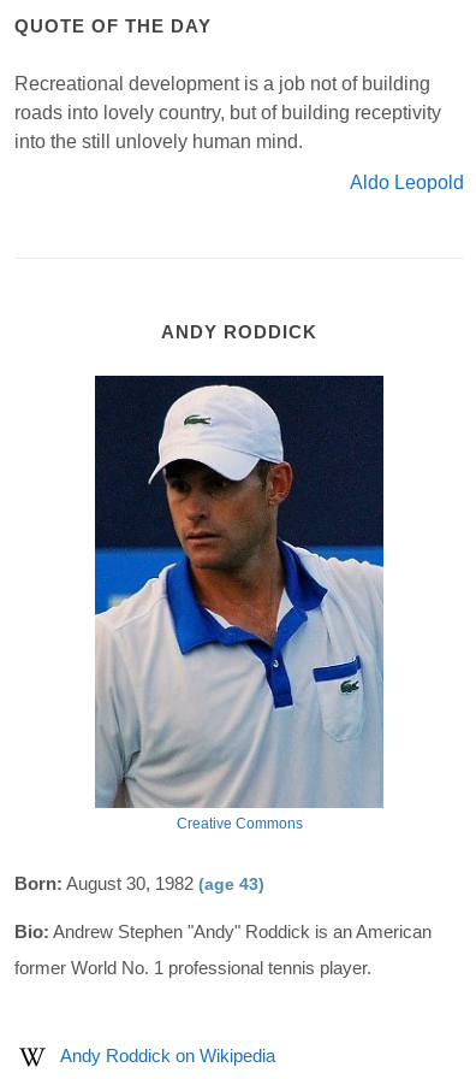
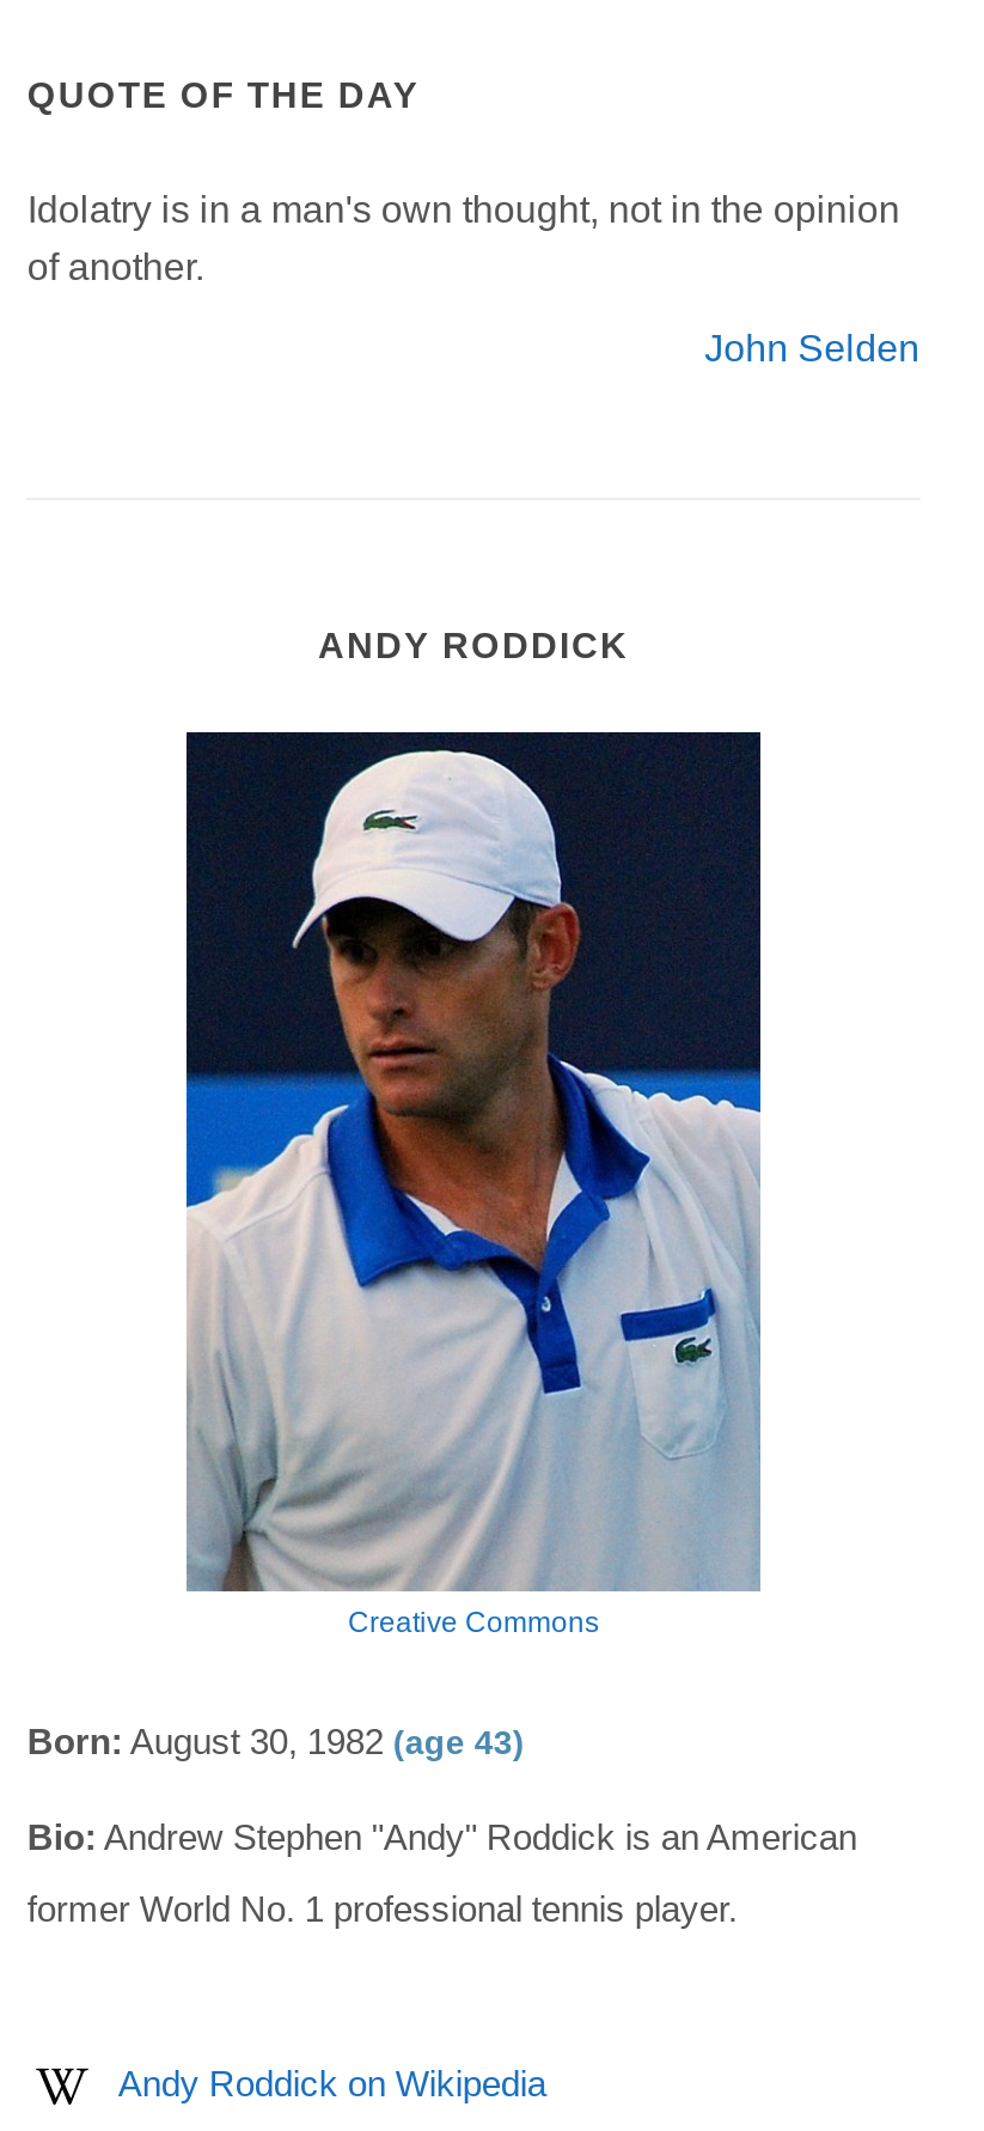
- Recreational development is a job not of building
- roads into lovely country, but of building receptivity
- into the still unlovely human mind.
+ Idolatry is in a man's own thought, not in the opinion
+ of another.

- Aldo Leopold
+ John Selden
